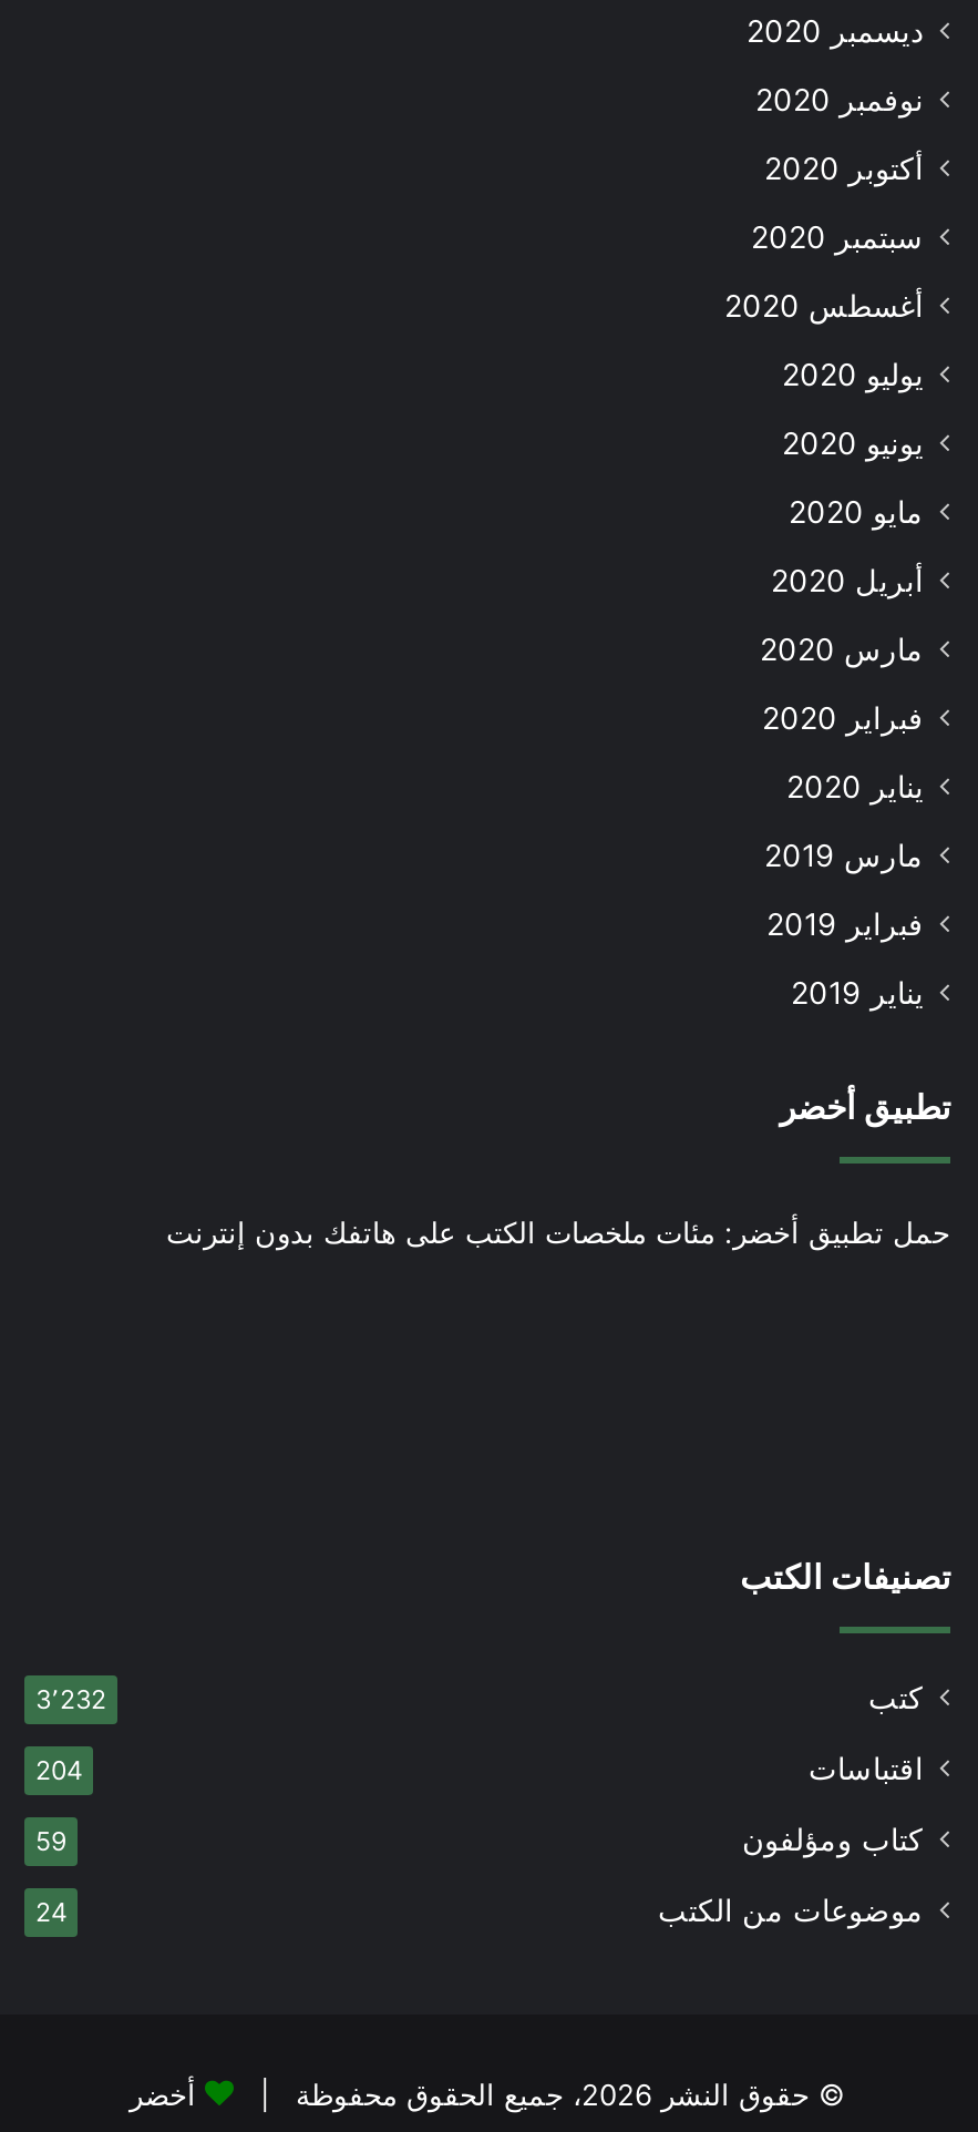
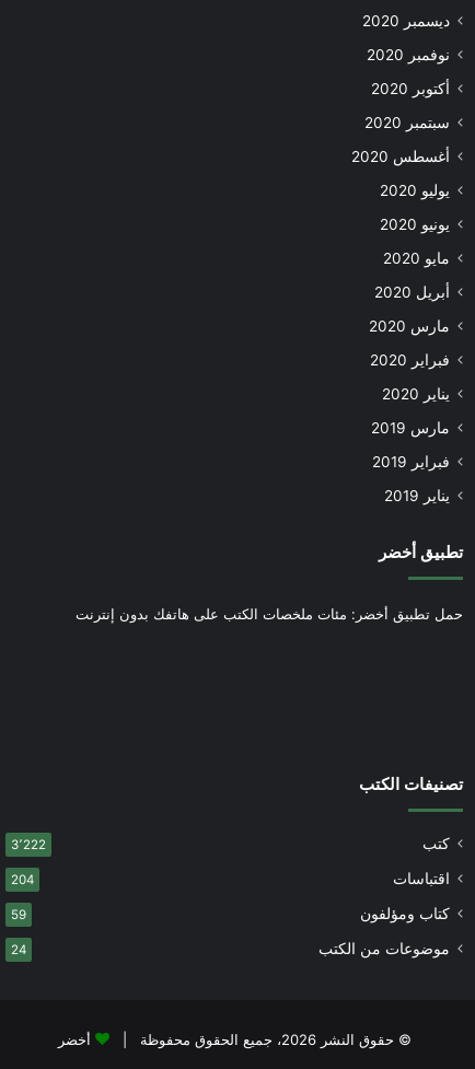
- 3٬232
+ 3٬222
